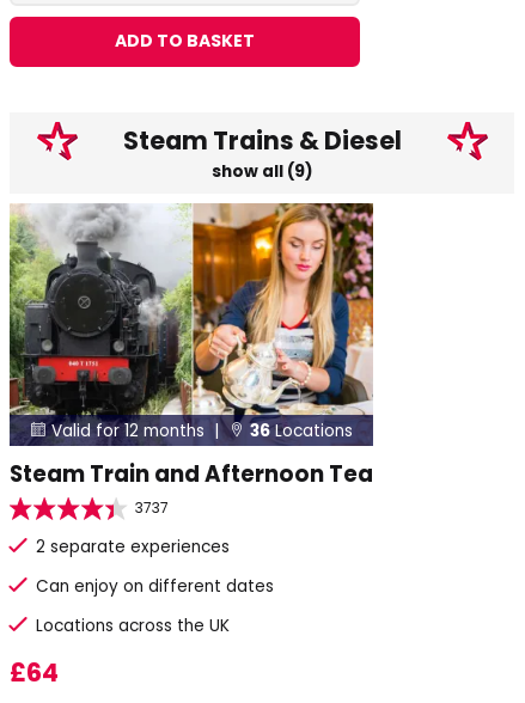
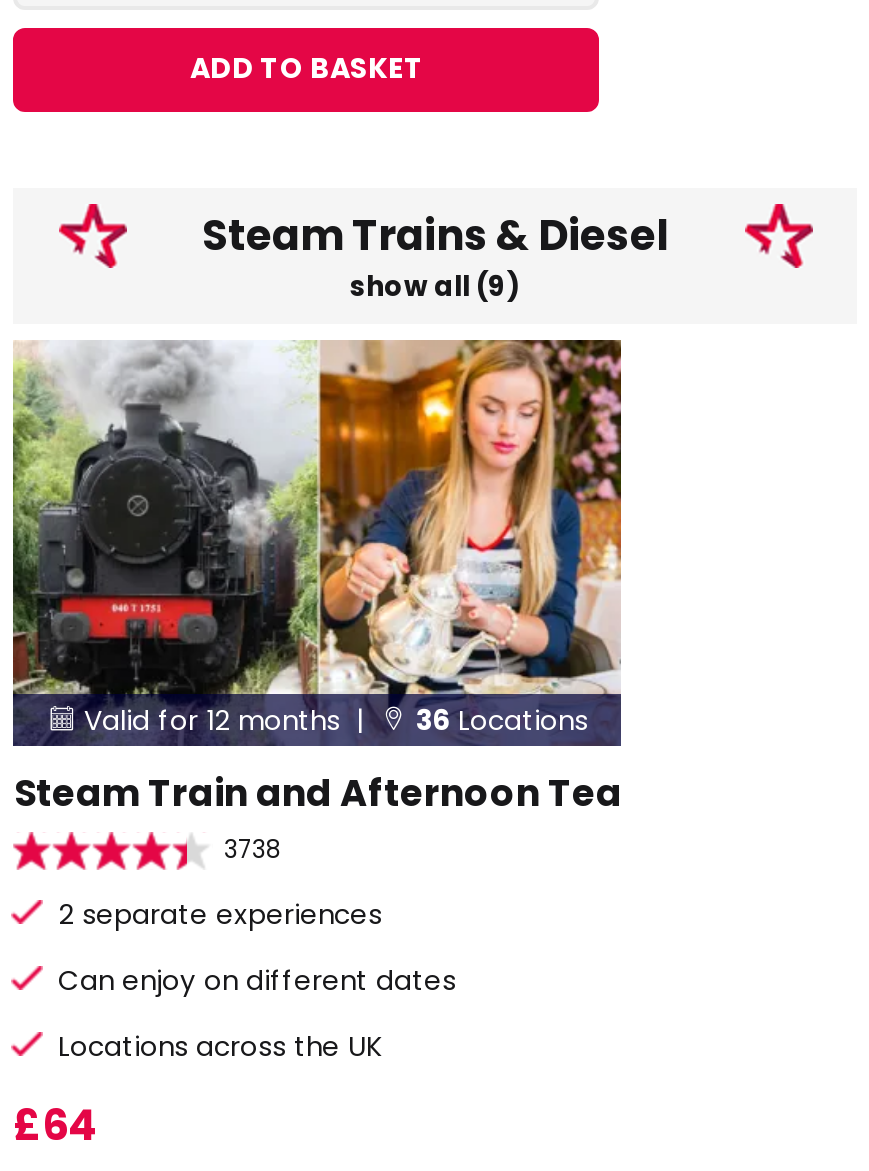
- 3737
+ 3738
